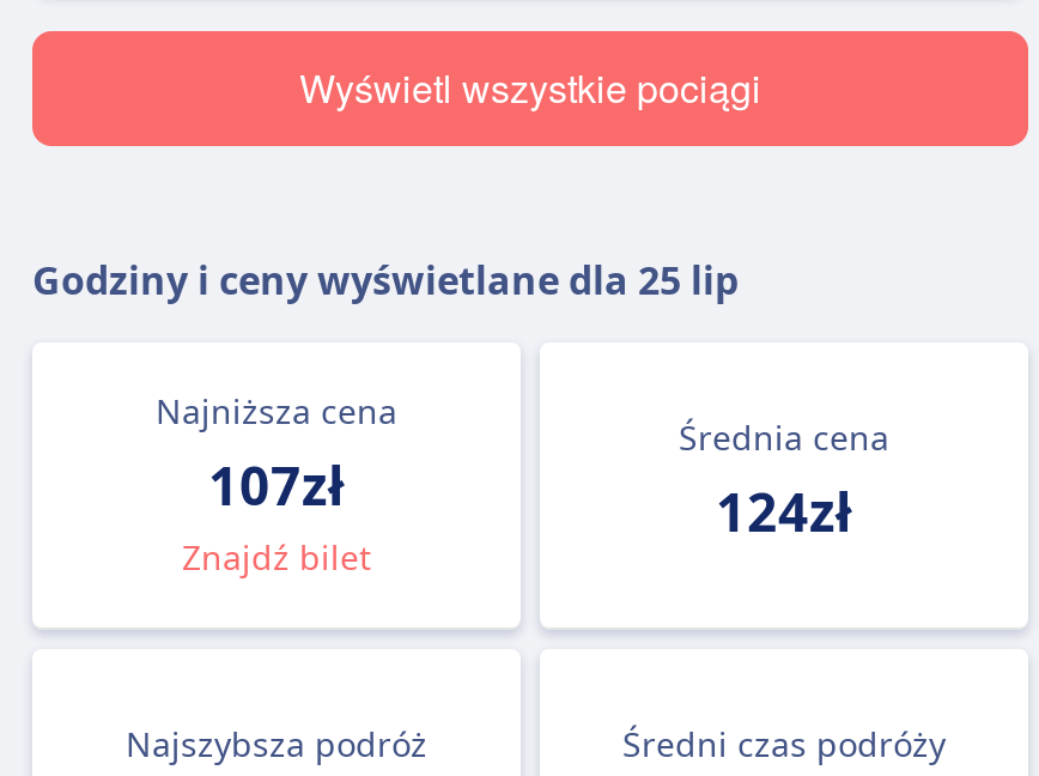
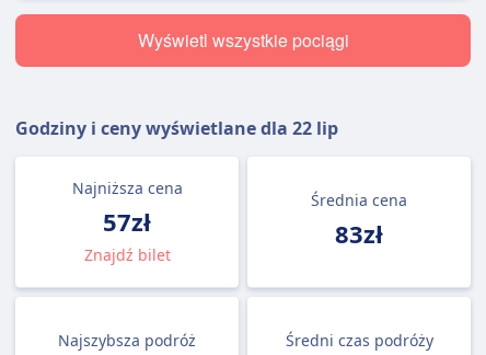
- Godziny i ceny wyświetlane dla 25 lip
+ Godziny i ceny wyświetlane dla 22 lip

- 107zł
+ 57zł

- 124zł
+ 83zł
